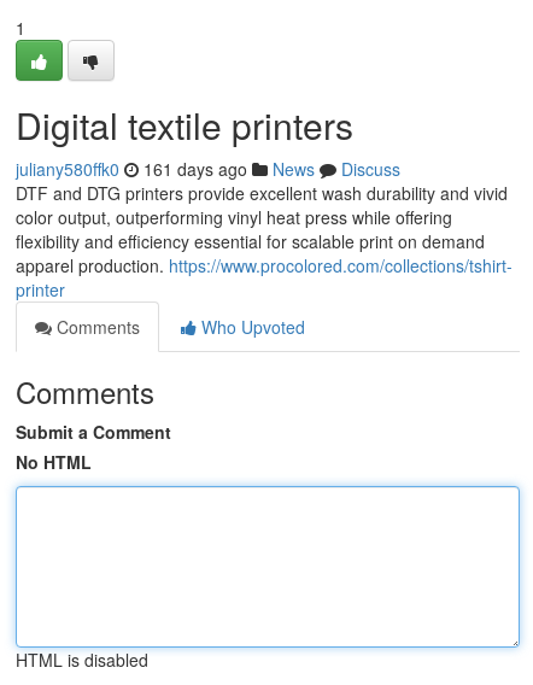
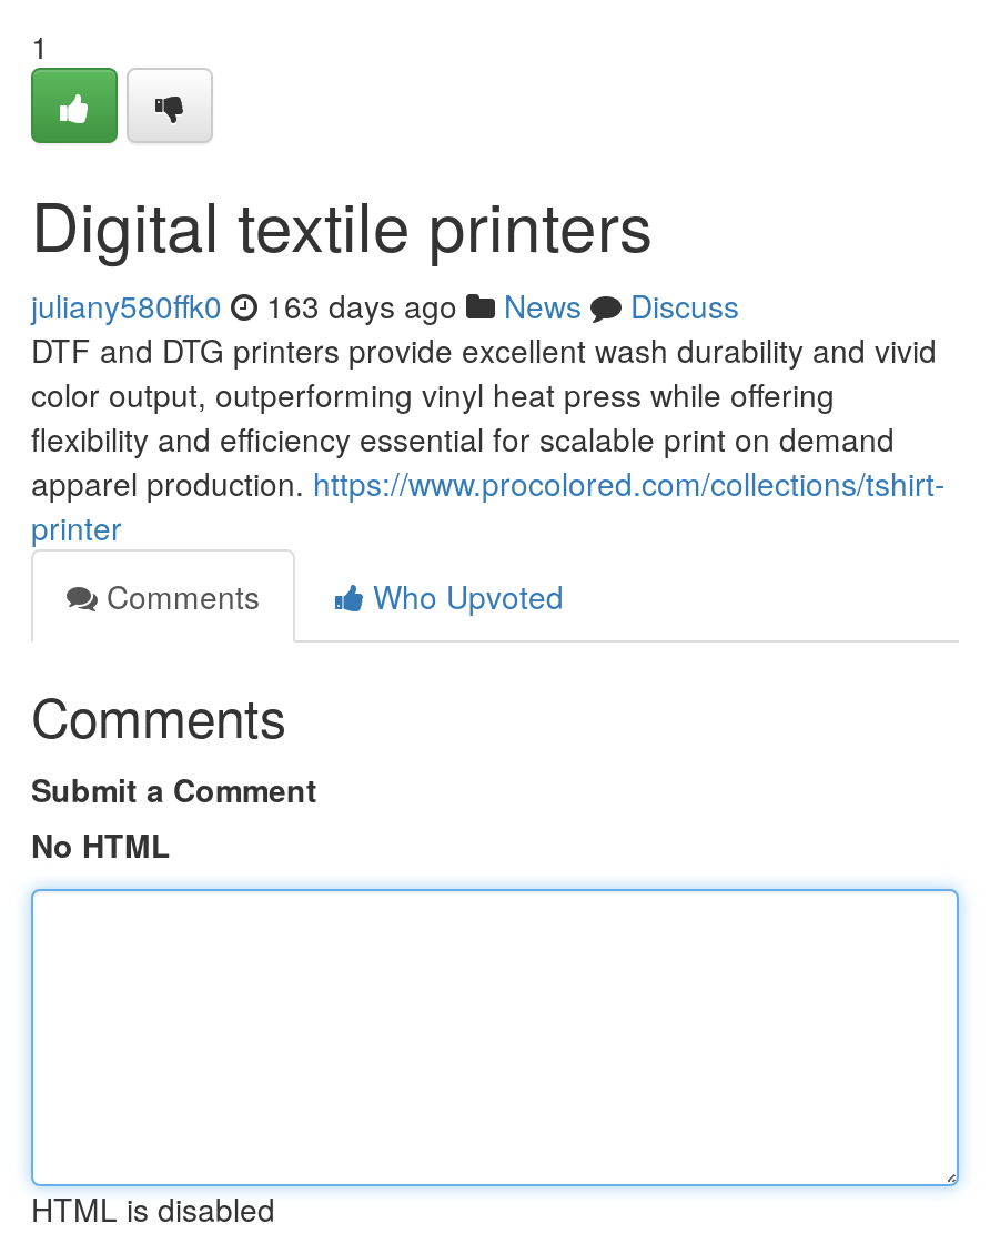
- juliany580ffk0 161 days ago News Discuss
+ juliany580ffk0 163 days ago News Discuss
